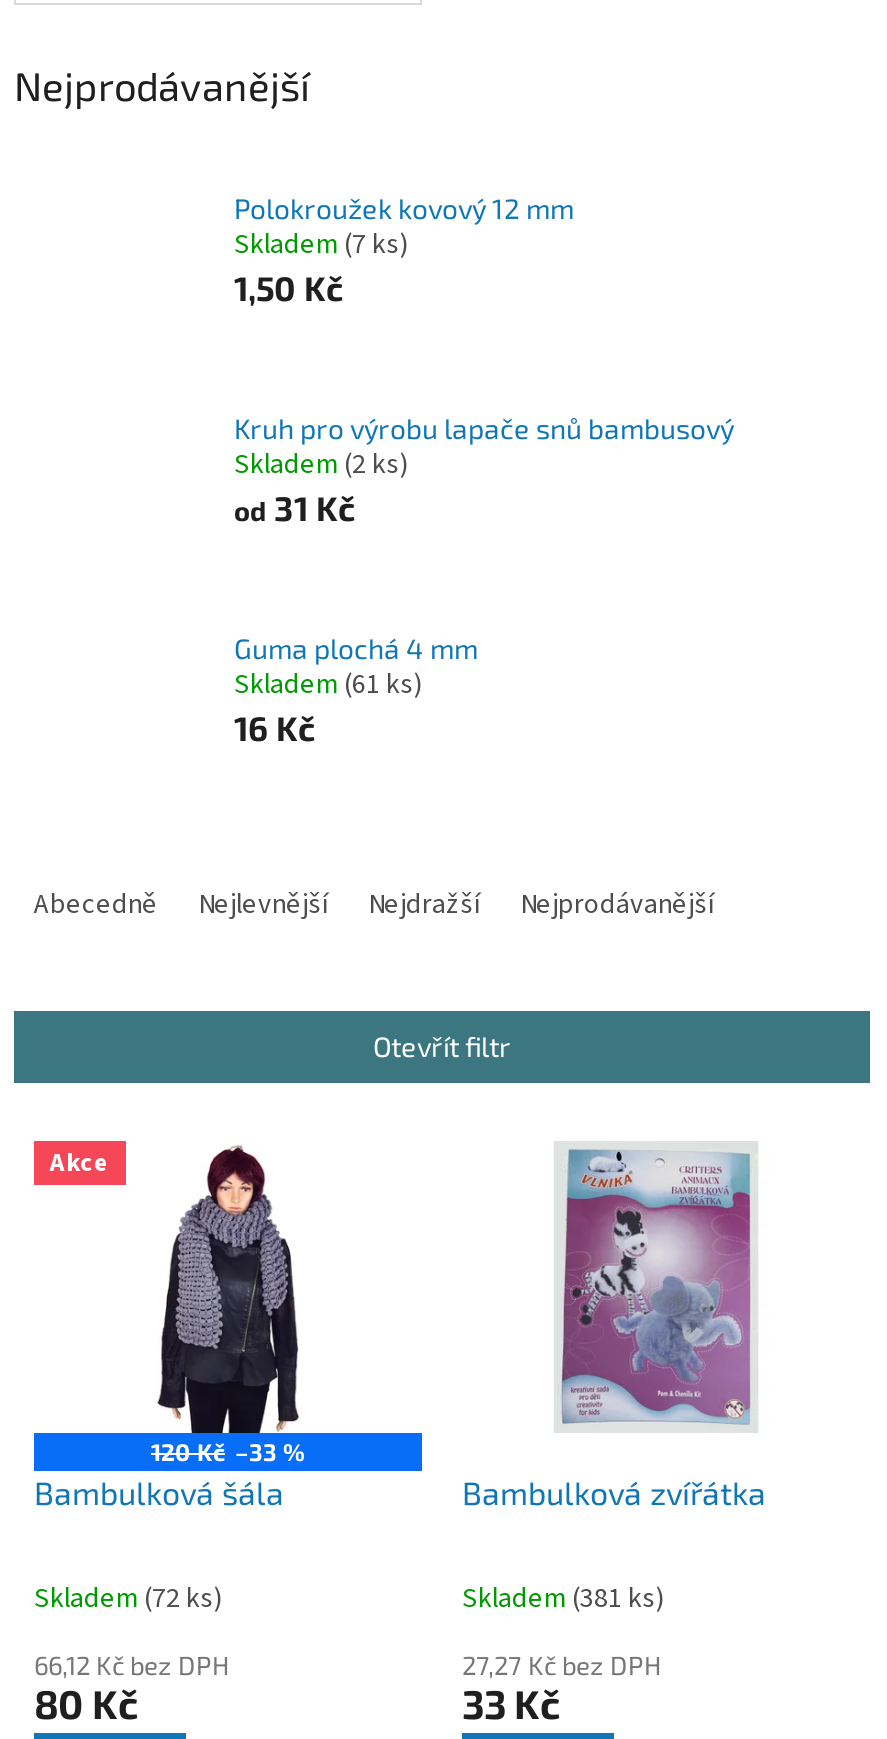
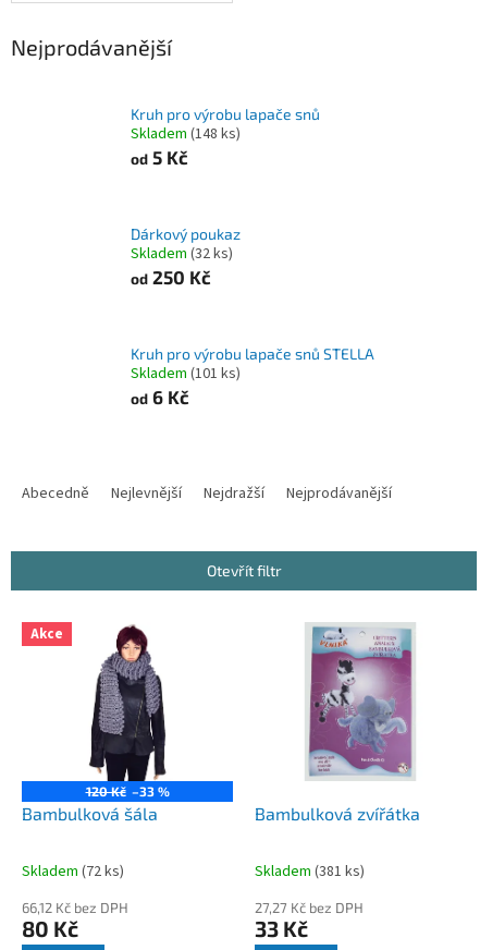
- Polokroužek kovový 12 mm
- Skladem (7 ks)
- 1,50 Kč
+ Kruh pro výrobu lapače snů
+ Skladem (148 ks)
+ od 5 Kč

- Kruh pro výrobu lapače snů bambusový
- Skladem (2 ks)
- od 31 Kč
+ Dárkový poukaz
+ Skladem (32 ks)
+ od 250 Kč

- Guma plochá 4 mm
- Skladem (61 ks)
- 16 Kč
+ Kruh pro výrobu lapače snů STELLA
+ Skladem (101 ks)
+ od 6 Kč
